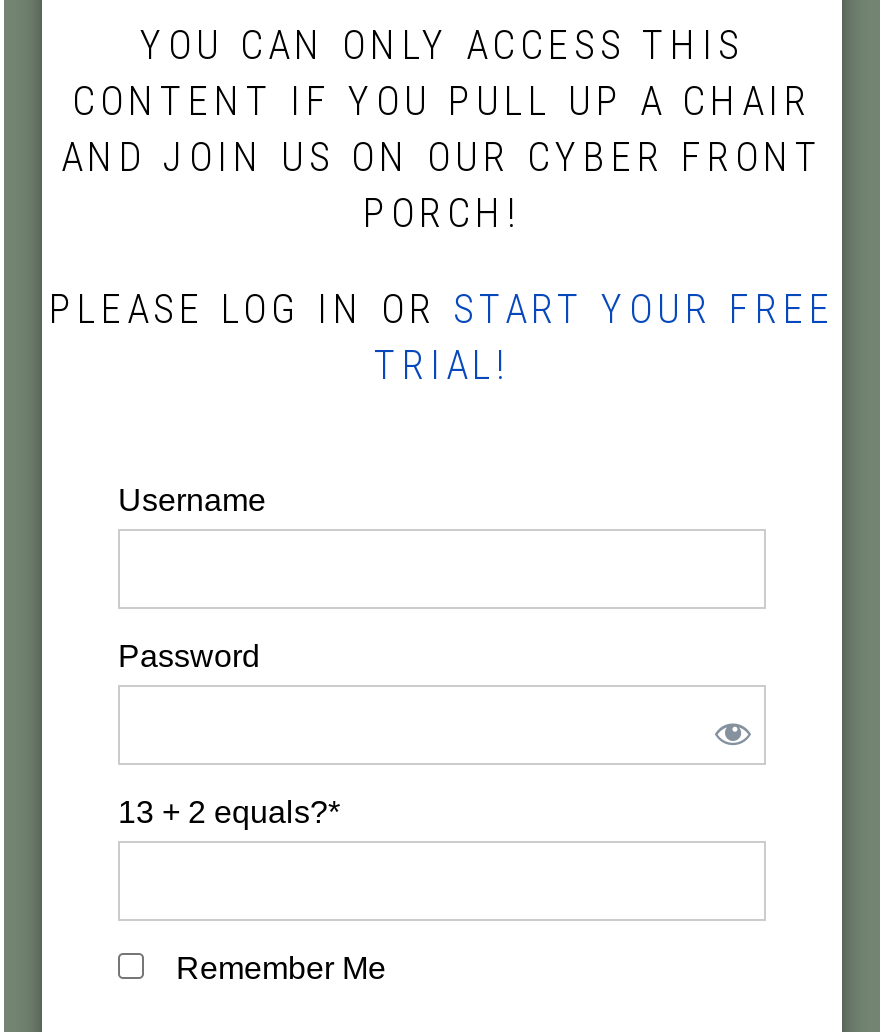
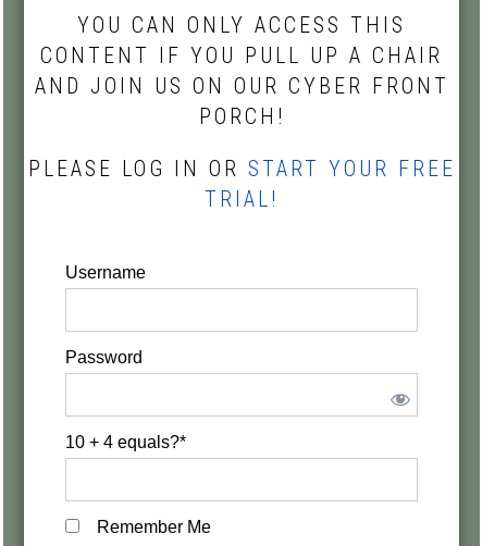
- 13 + 2 equals?*
+ 10 + 4 equals?*
